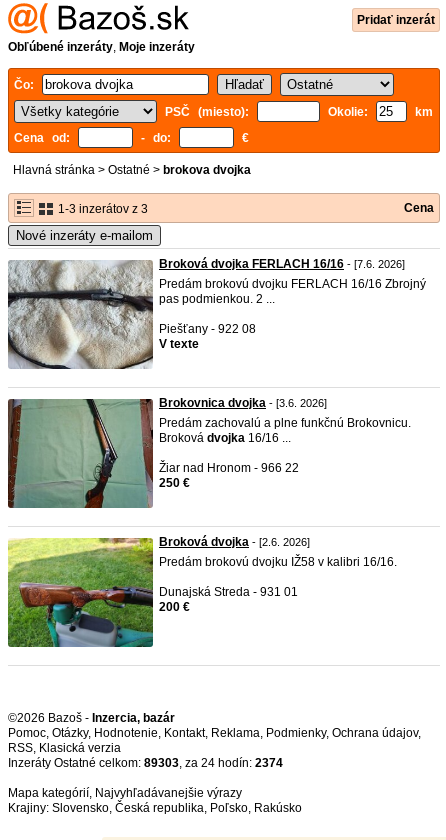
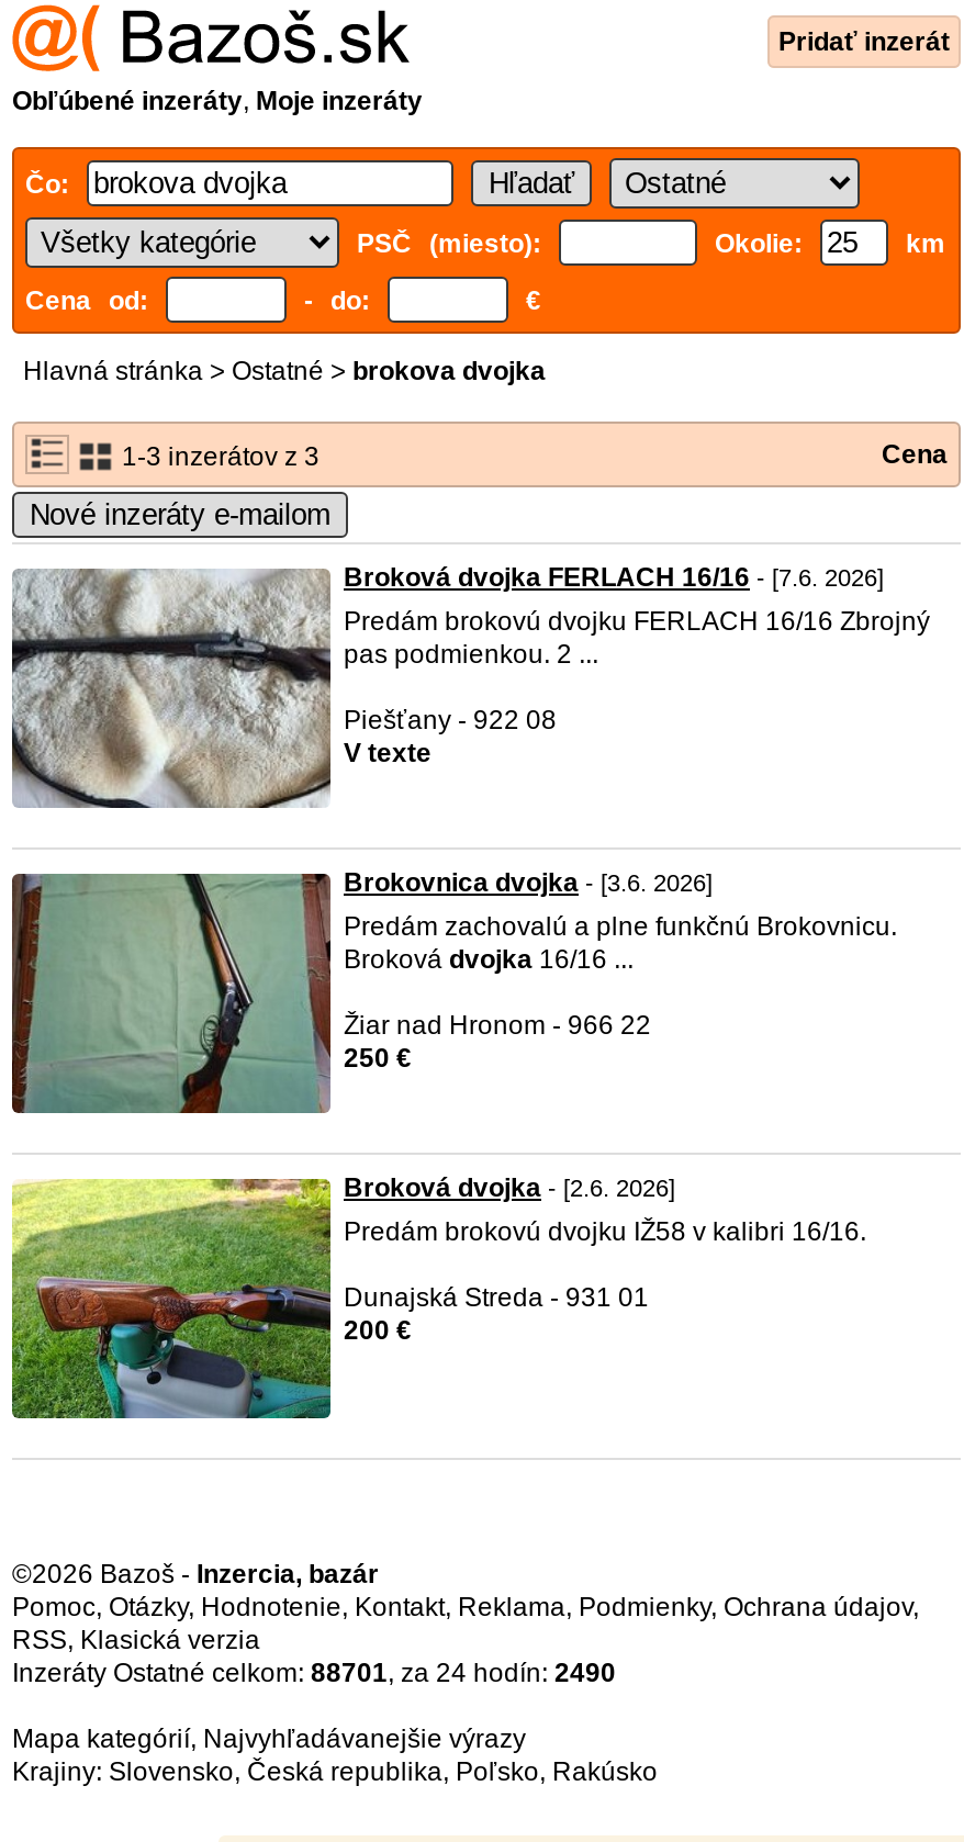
- Inzeráty Ostatné celkom: 89303, za 24 hodín: 2374
+ Inzeráty Ostatné celkom: 88701, za 24 hodín: 2490
